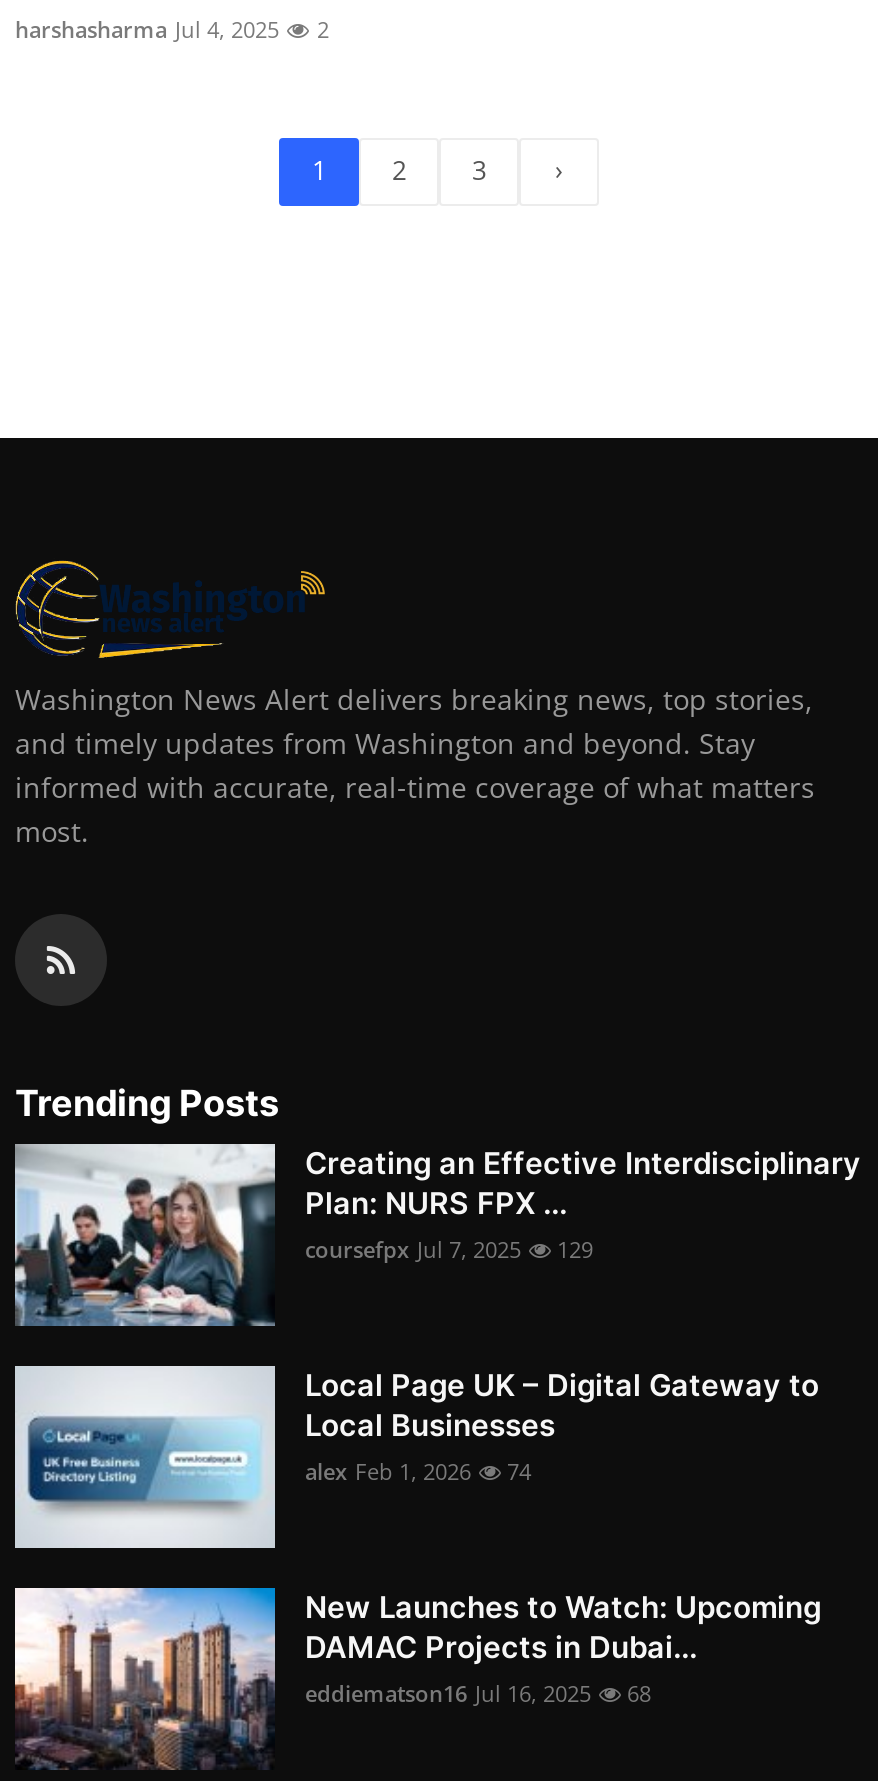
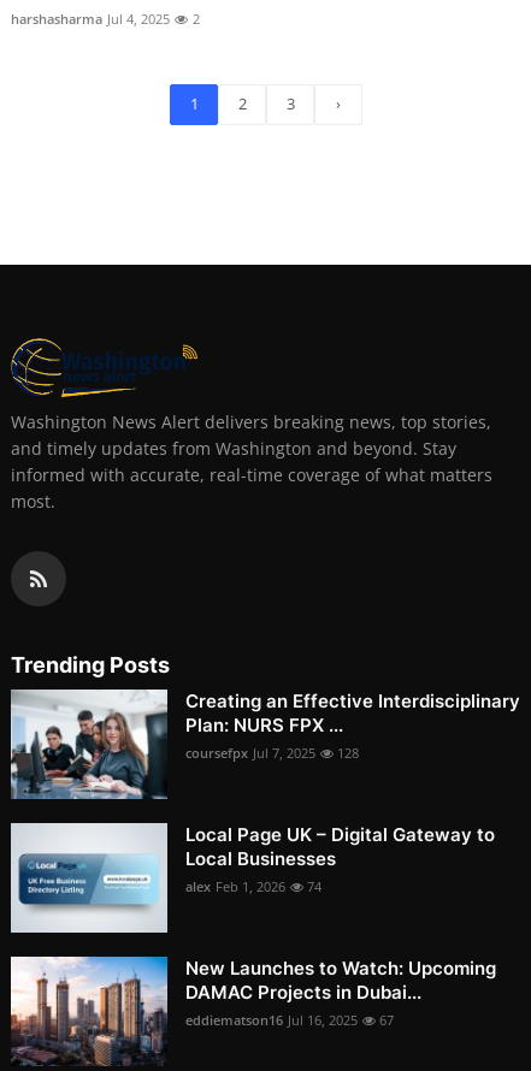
- coursefpx Jul 7, 2025 129
+ coursefpx Jul 7, 2025 128

- eddiematson16 Jul 16, 2025 68
+ eddiematson16 Jul 16, 2025 67
